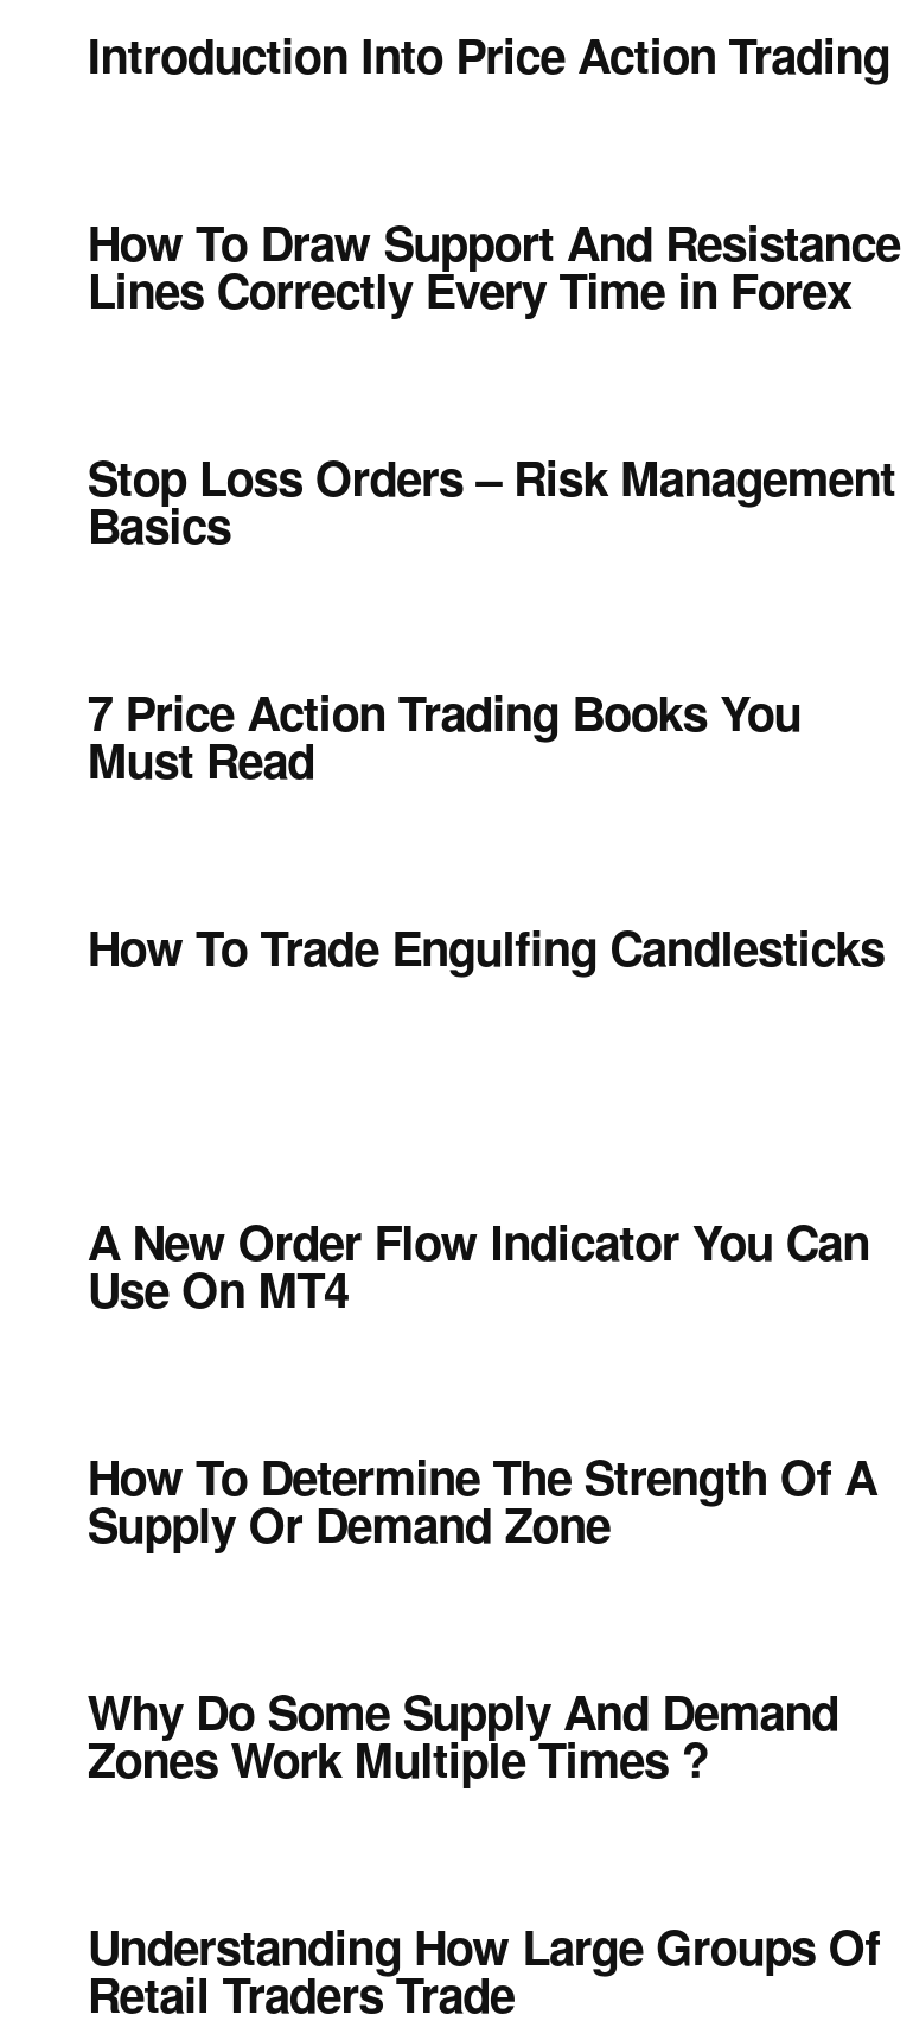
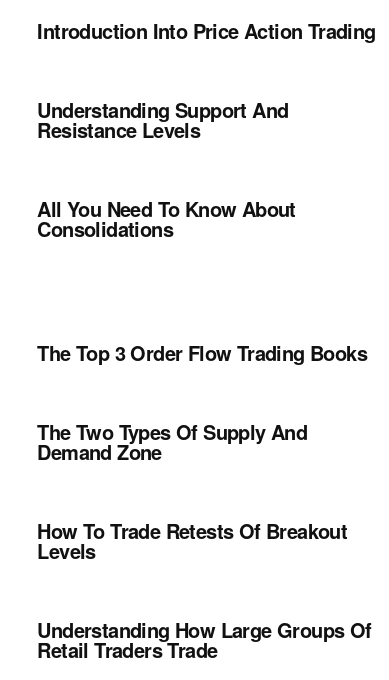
- How To Draw Support And Resistance
- Lines Correctly Every Time in Forex
- Stop Loss Orders – Risk Management
- Basics
- 7 Price Action Trading Books You
- Must Read
- How To Trade Engulfing Candlesticks
+ Understanding Support And
+ Resistance Levels
+ All You Need To Know About
+ Consolidations

- A New Order Flow Indicator You Can
- Use On MT4
- How To Determine The Strength Of A
- Supply Or Demand Zone
- Why Do Some Supply And Demand
- Zones Work Multiple Times ?
+ The Top 3 Order Flow Trading Books
+ The Two Types Of Supply And
+ Demand Zone
+ How To Trade Retests Of Breakout
+ Levels
